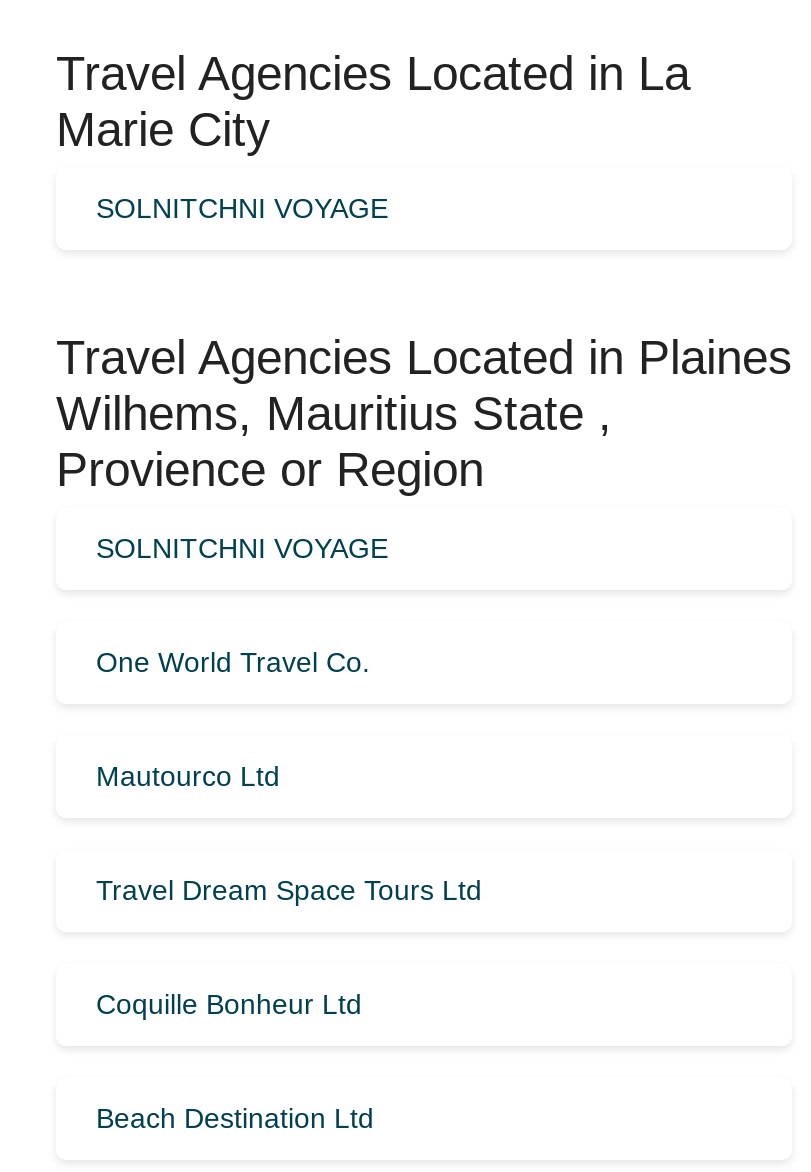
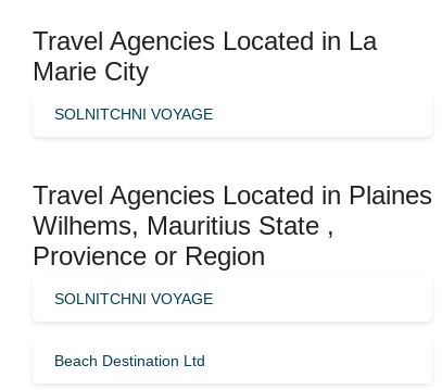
- One World Travel Co.

- Mautourco Ltd

- Travel Dream Space Tours Ltd

- Coquille Bonheur Ltd
